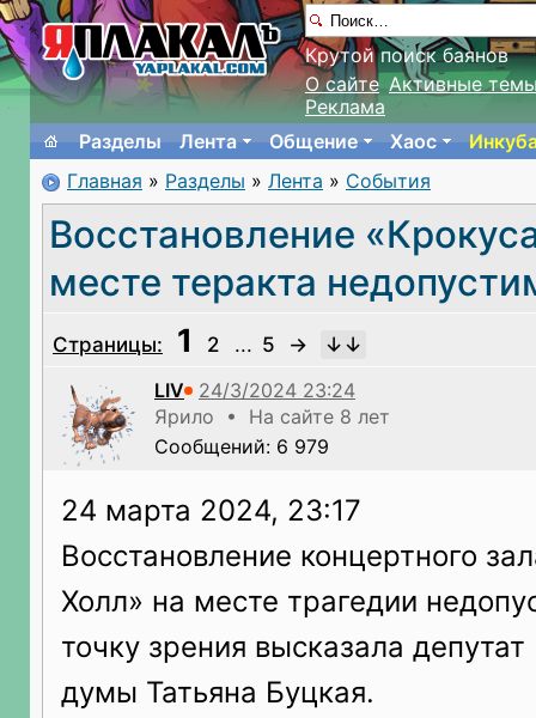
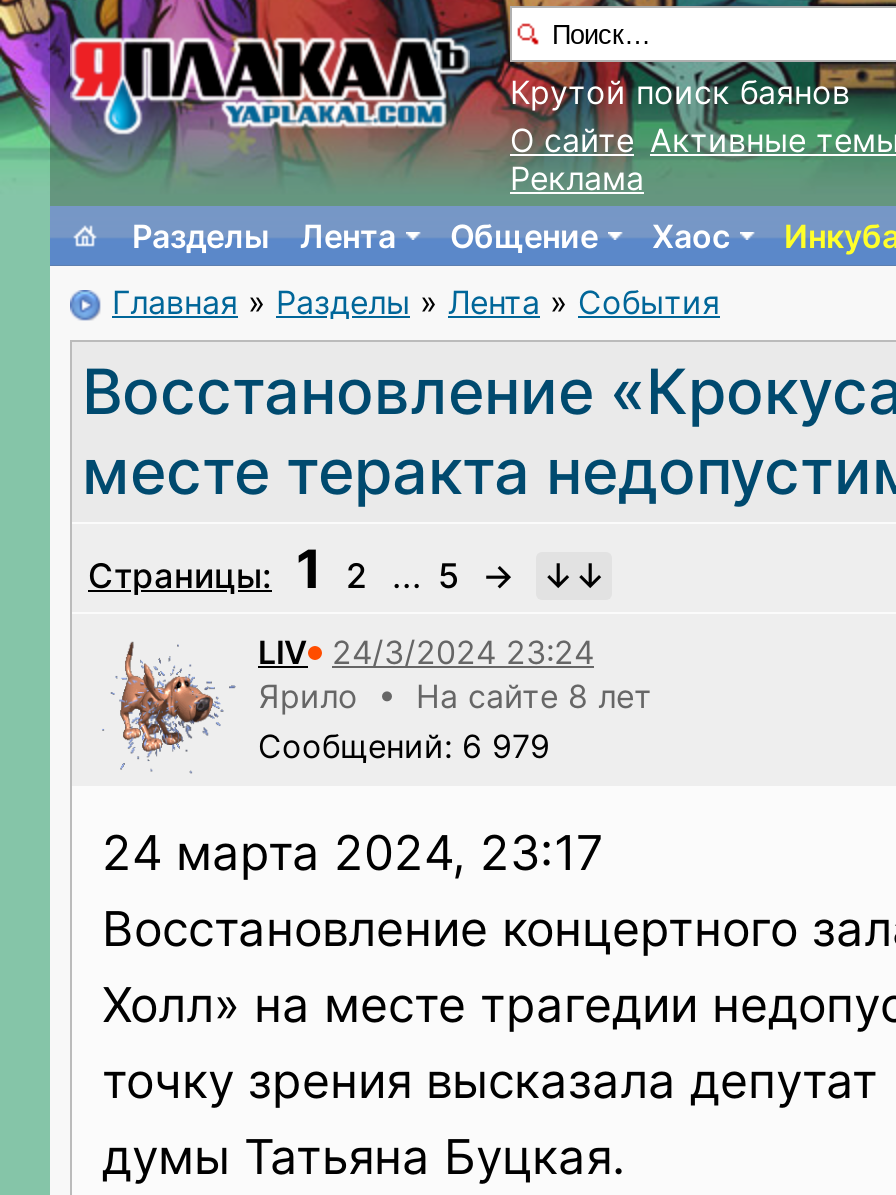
- [image]
+ [image]
